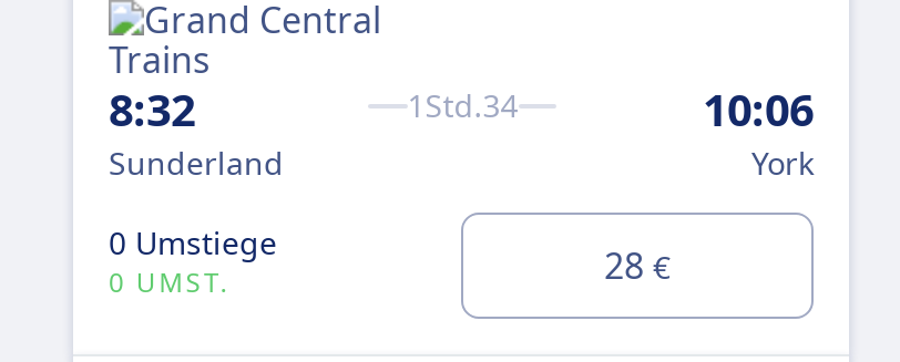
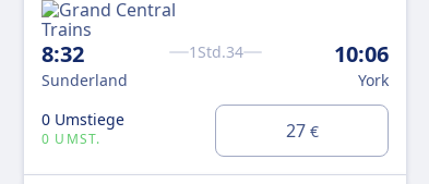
- 28 €
+ 27 €
